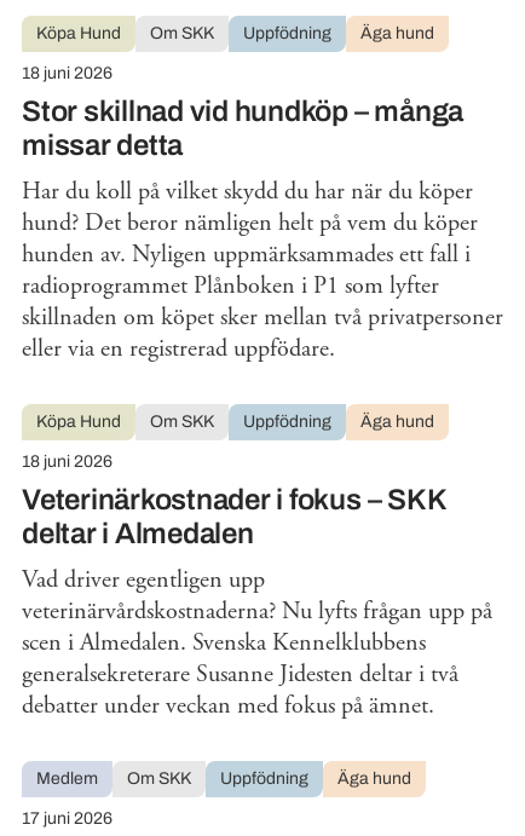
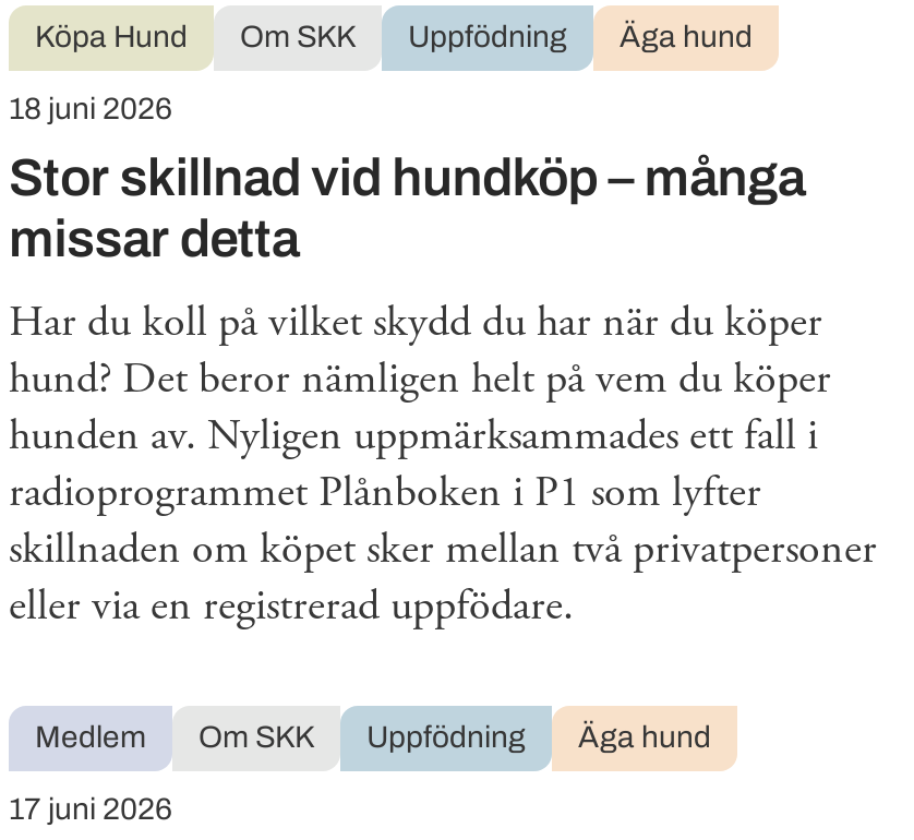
- Köpa Hund
- Om SKK
- Uppfödning
- Äga hund
- 18 juni 2026

- Veterinärkostnader i fokus – SKK
- deltar i Almedalen

- Vad driver egentligen upp
- veterinärvårdskostnaderna? Nu lyfts frågan upp på
- scen i Almedalen. Svenska Kennelklubbens
- generalsekreterare Susanne Jidesten deltar i två
- debatter under veckan med fokus på ämnet.
